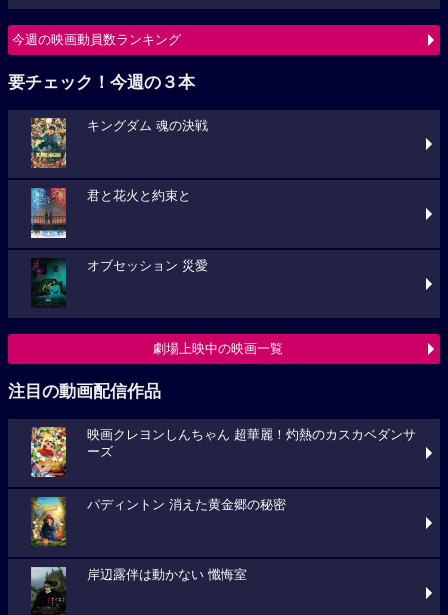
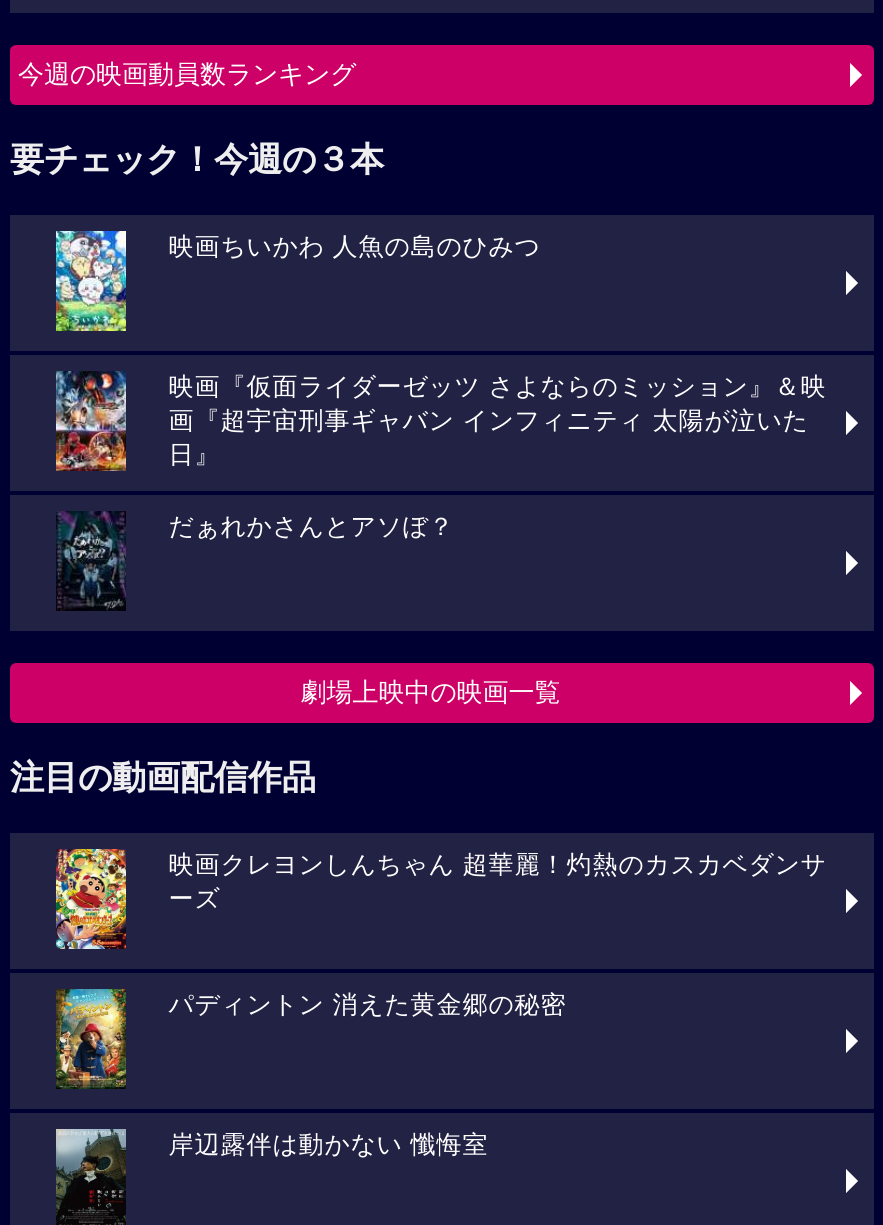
- [image]
- キングダム 魂の決戦
+ [image]
+ 映画ちいかわ 人魚の島のひみつ

- [image]
- 君と花火と約束と
+ [image]
+ 映画『仮面ライダーゼッツ さよならのミッション』＆映
+ 画『超宇宙刑事ギャバン インフィニティ 太陽が泣いた
+ 日』

- [image]
- オブセッション 災愛
+ [image]
+ だぁれかさんとアソぼ？
